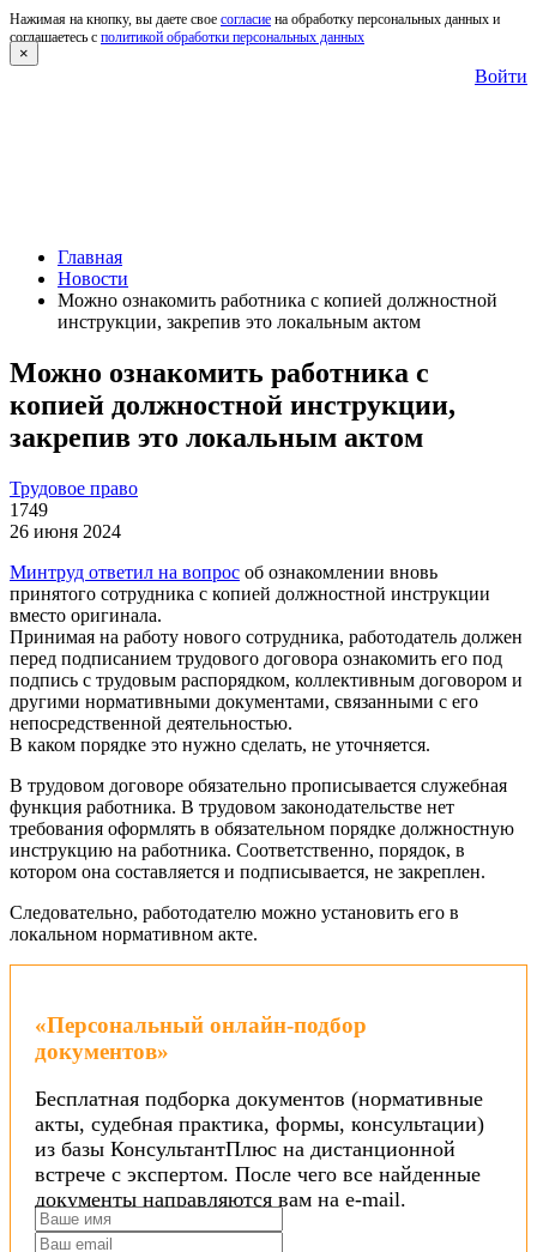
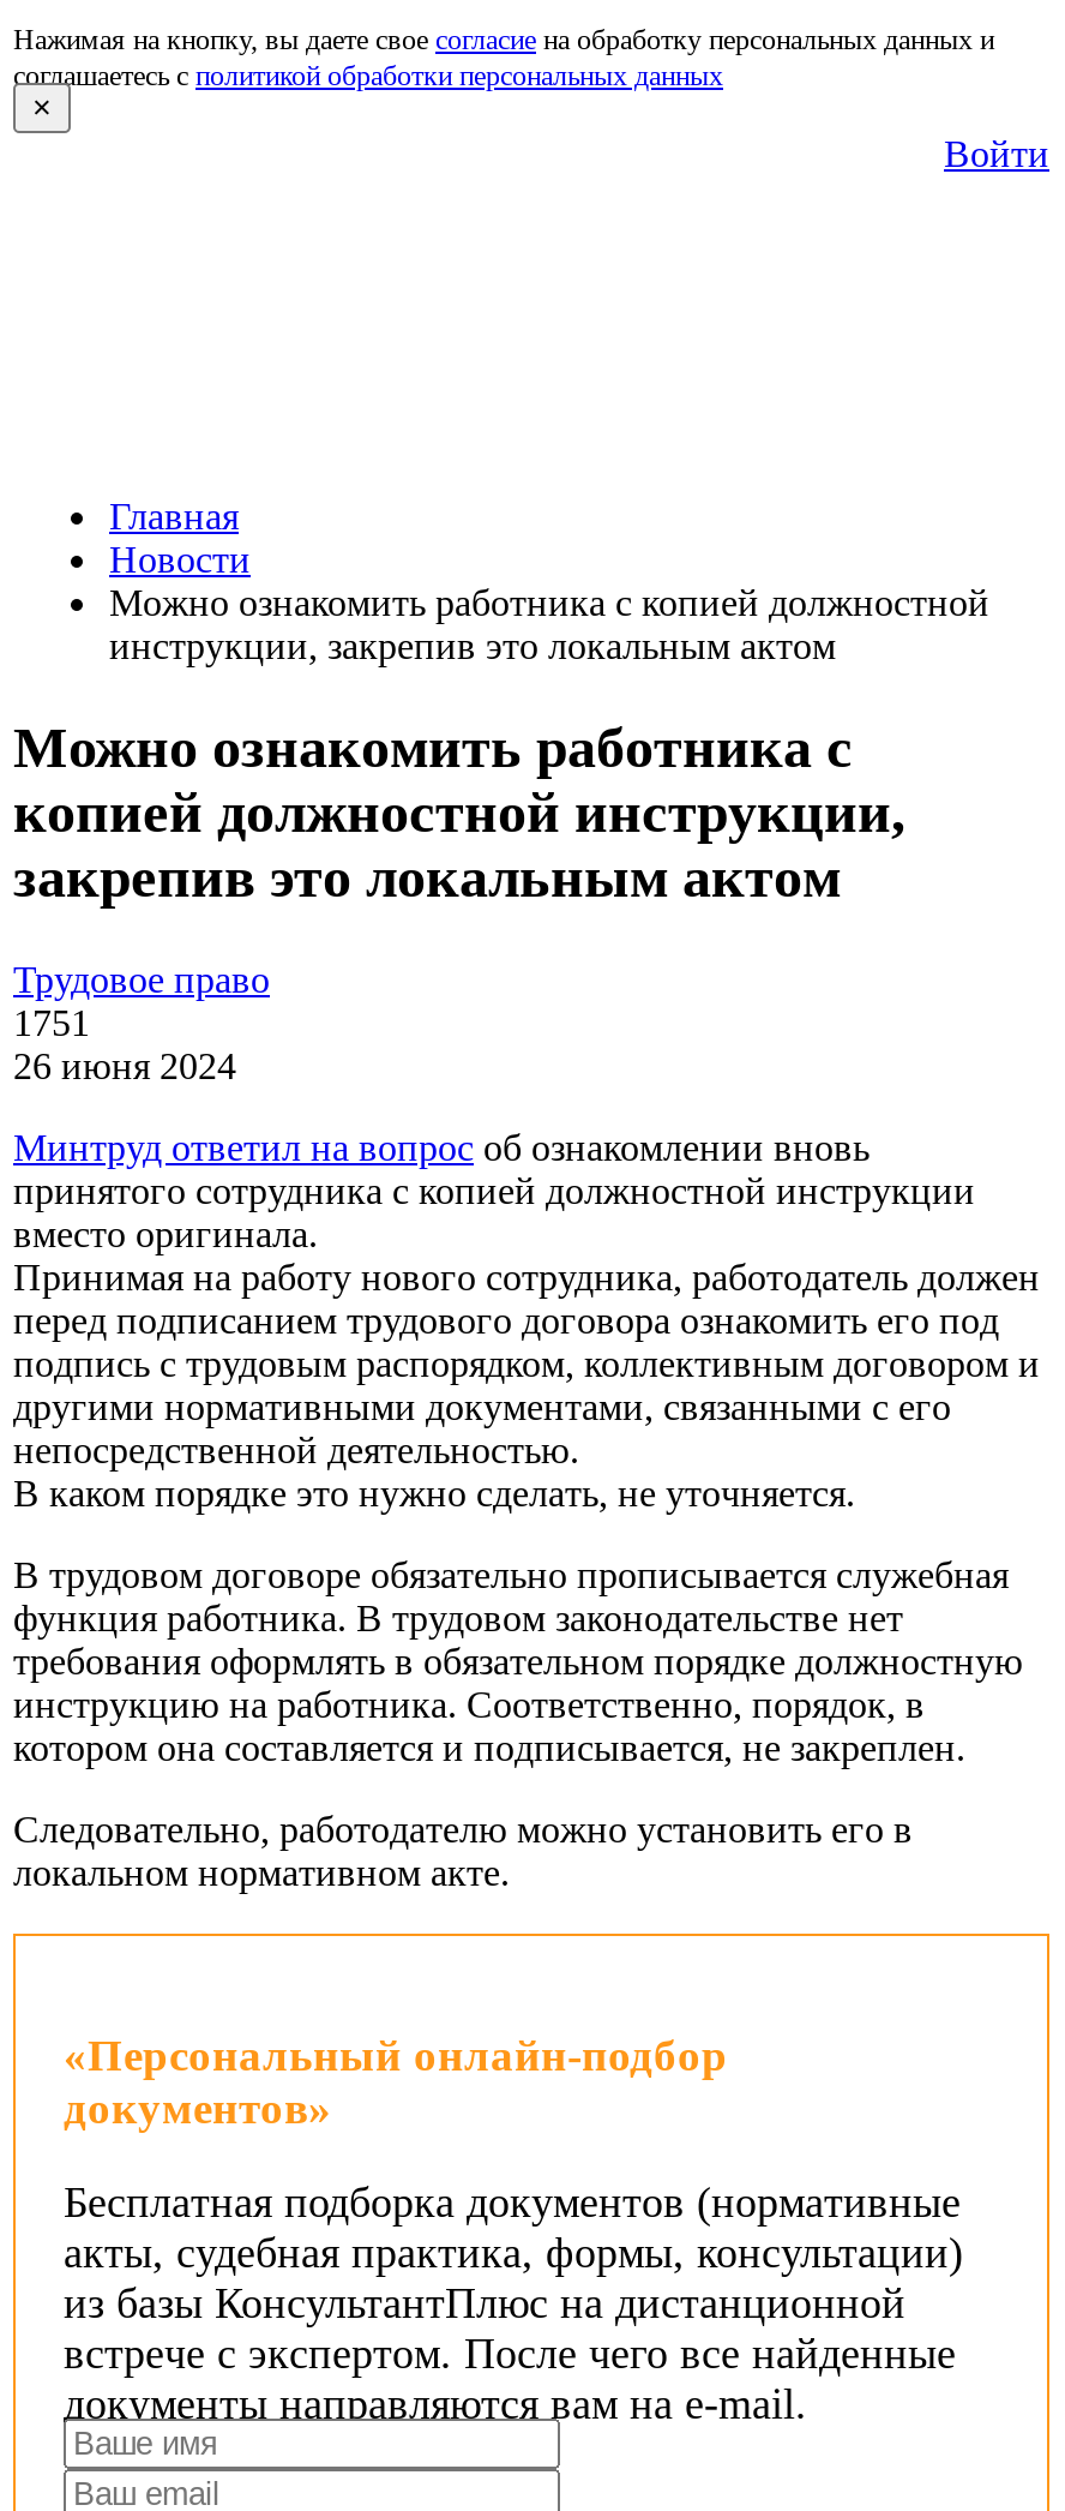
- 1749
+ 1751
